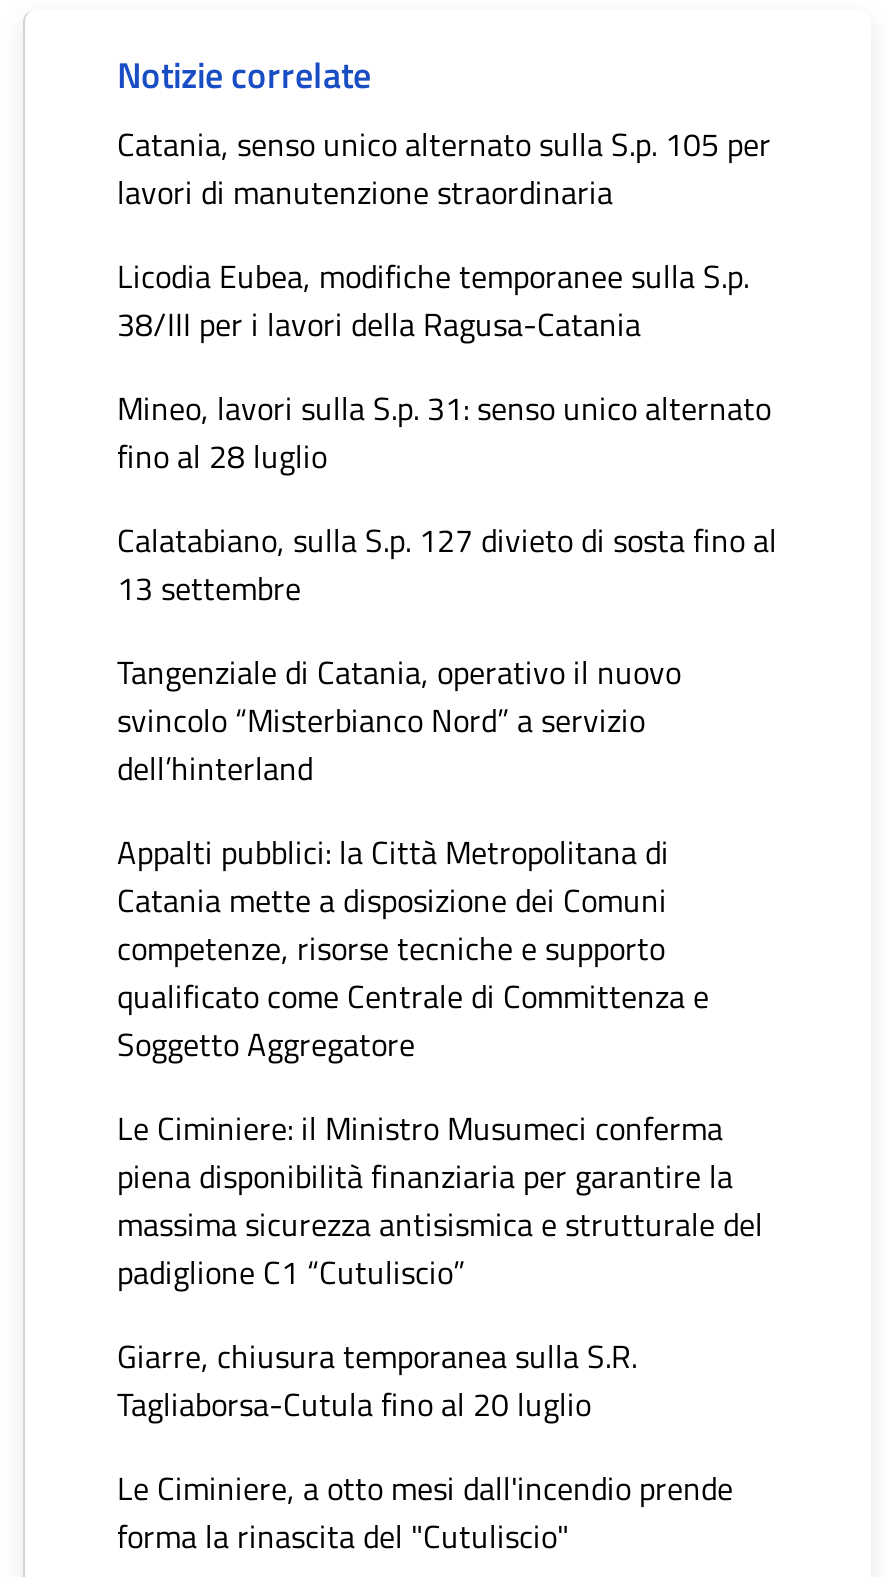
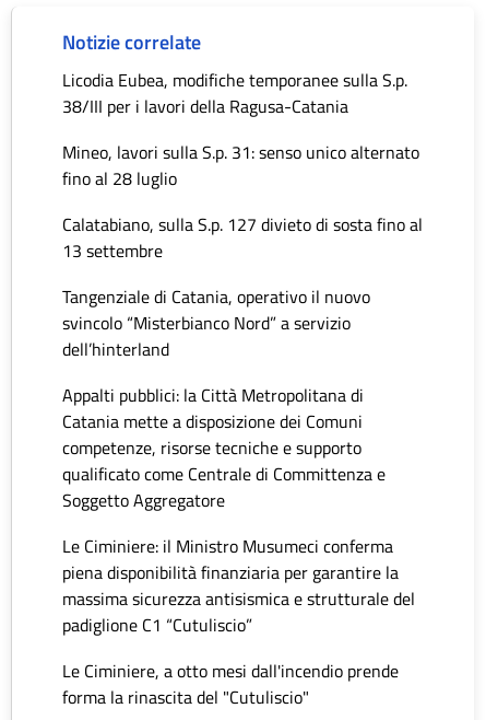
- Catania, senso unico alternato sulla S.p. 105 per
- lavori di manutenzione straordinaria

- Giarre, chiusura temporanea sulla S.R.
- Tagliaborsa-Cutula fino al 20 luglio
